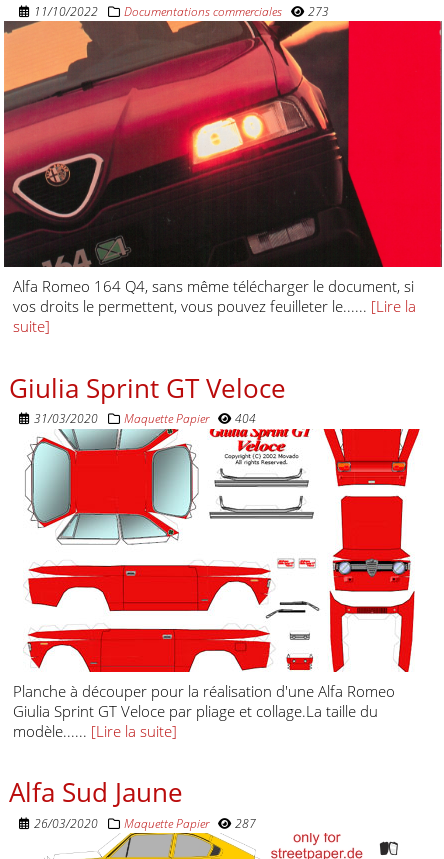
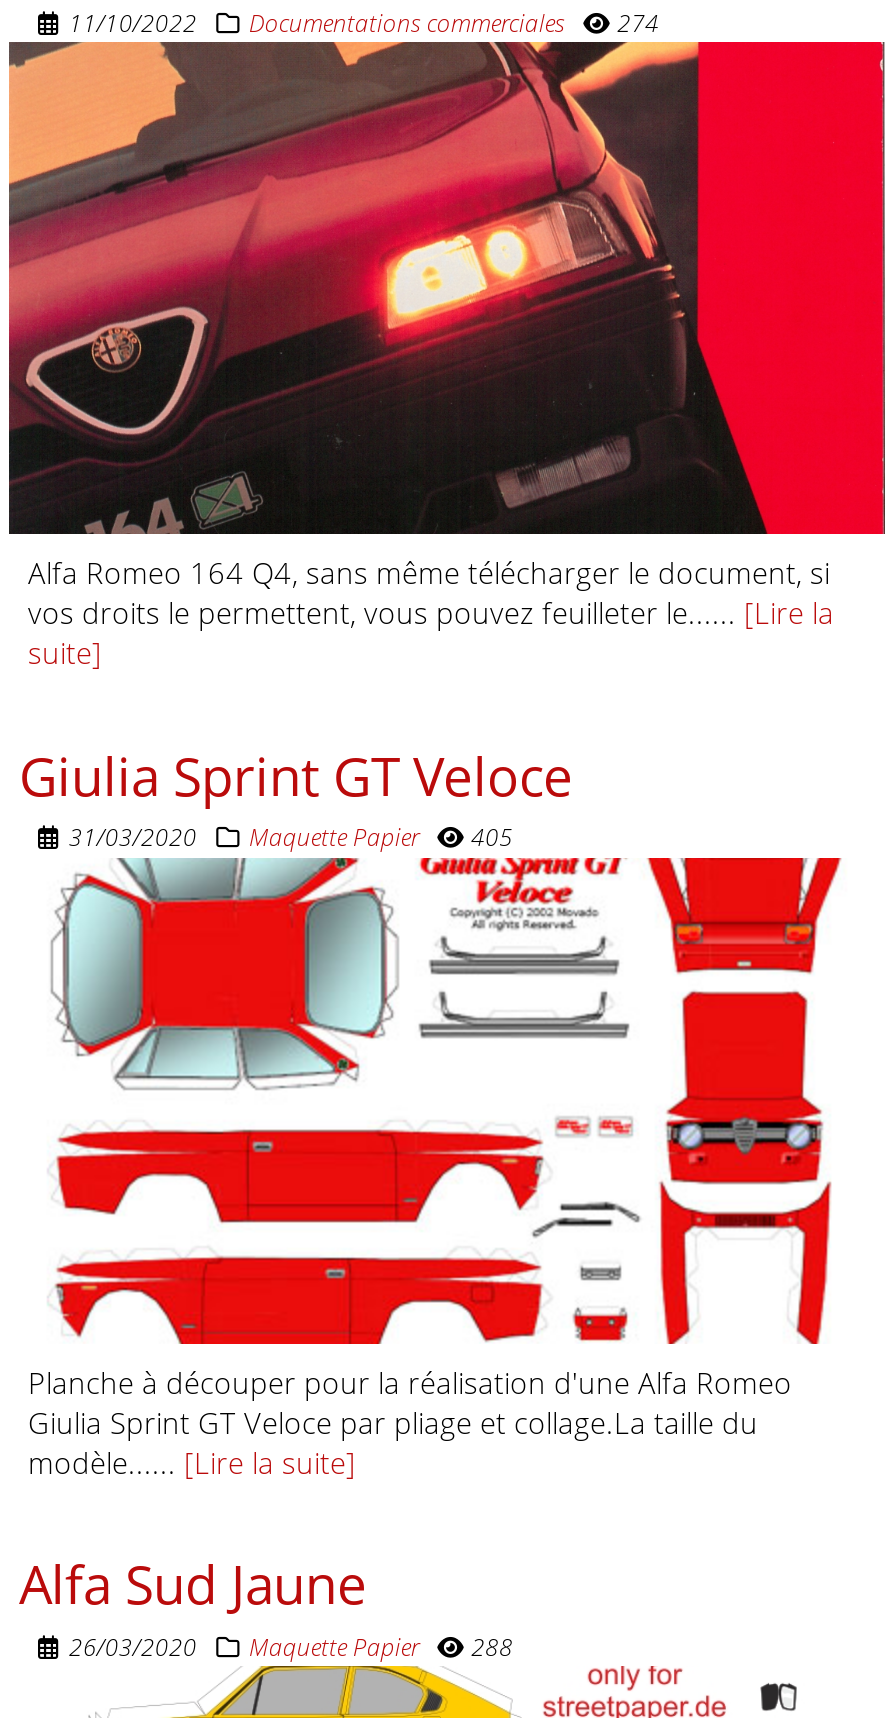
- 11/10/2022 Documentations commerciales 273
+ 11/10/2022 Documentations commerciales 274

- 31/03/2020 Maquette Papier 404
+ 31/03/2020 Maquette Papier 405

- 26/03/2020 Maquette Papier 287
+ 26/03/2020 Maquette Papier 288
